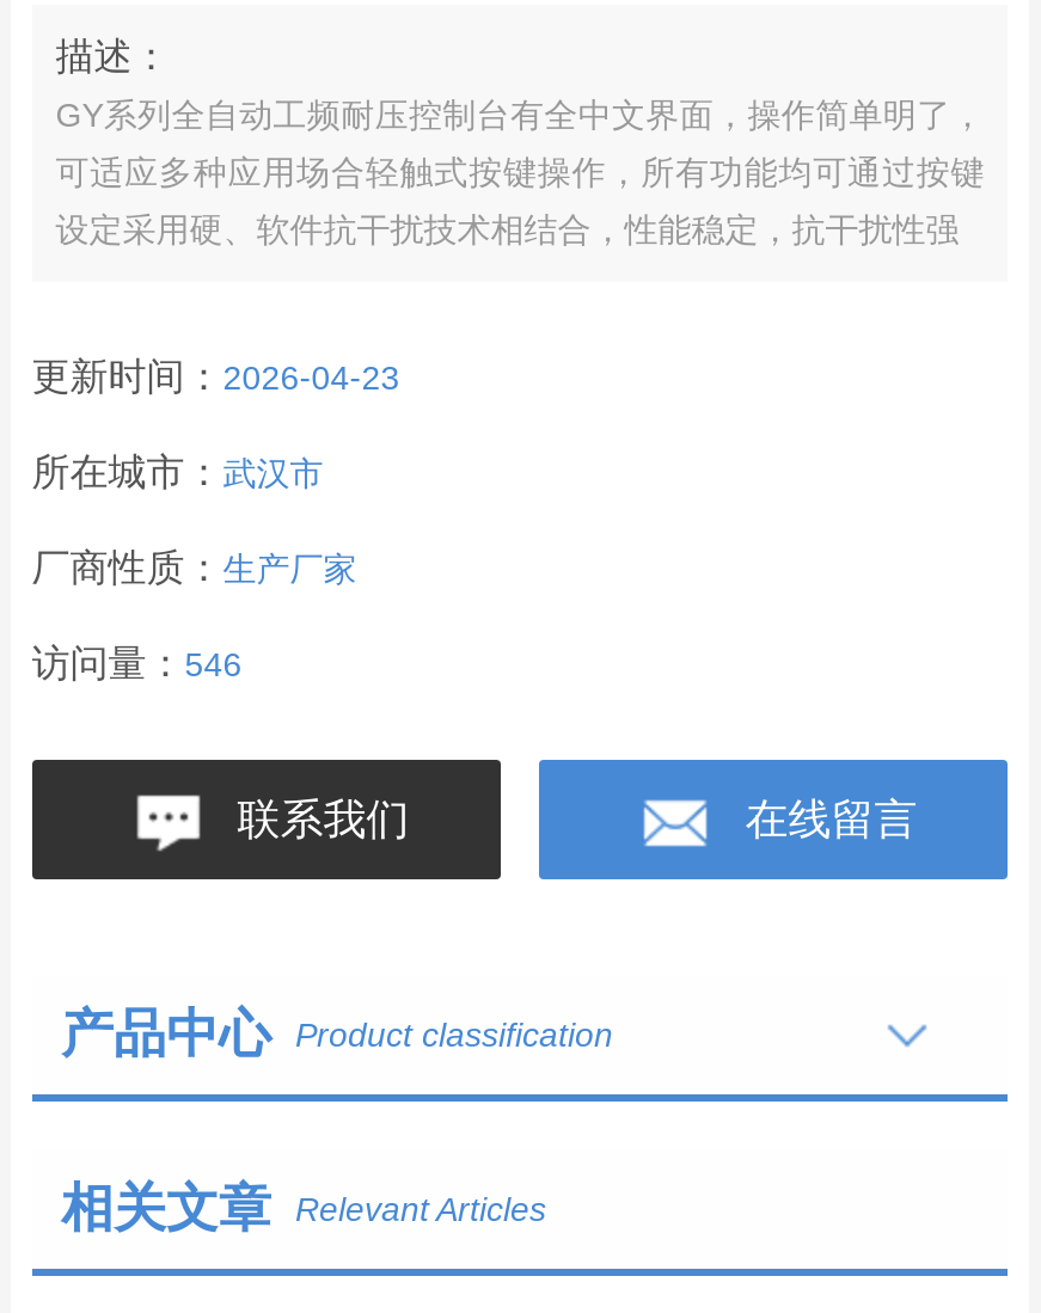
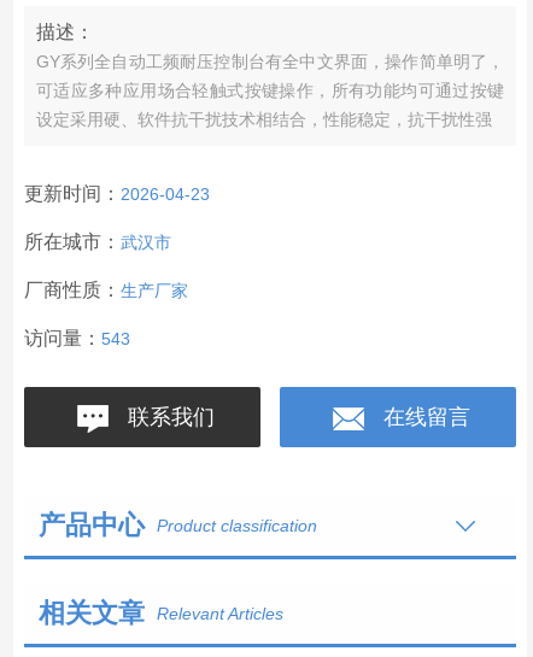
- 访问量：546
+ 访问量：543
